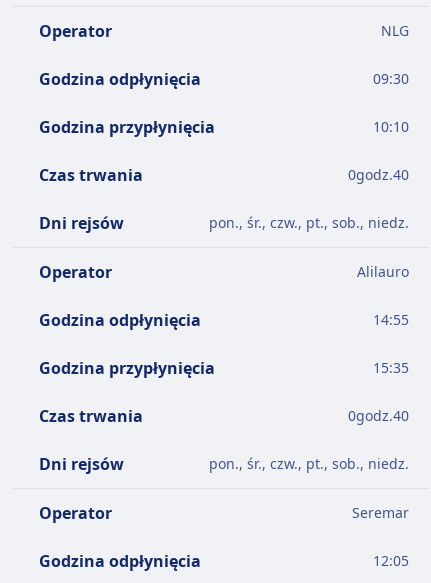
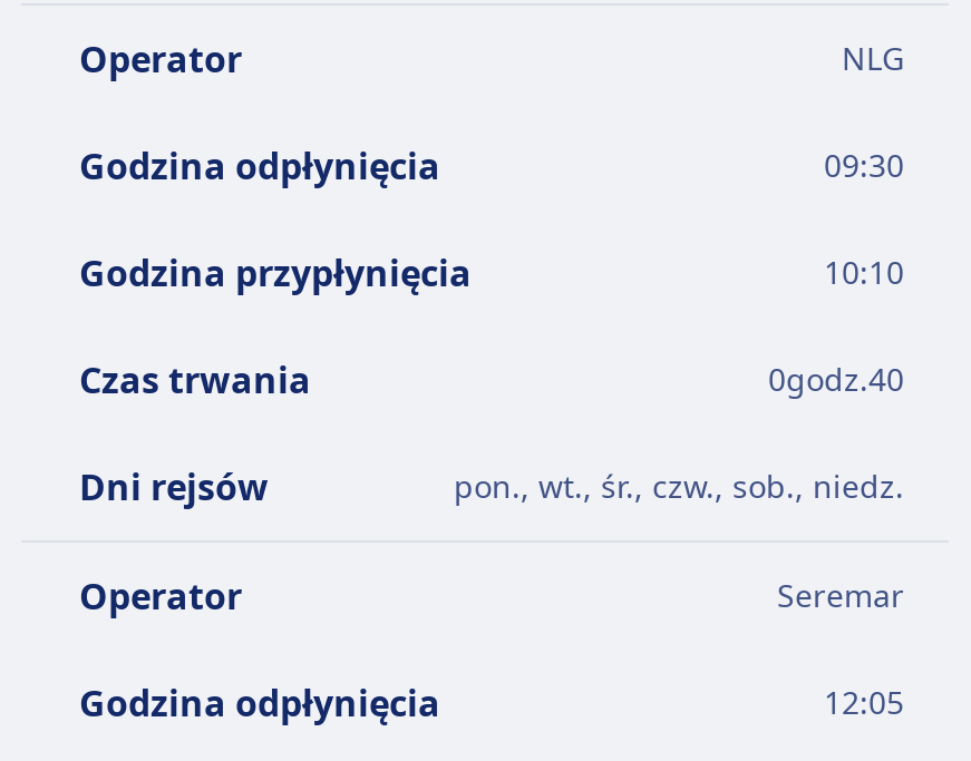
- pon., śr., czw., pt., sob., niedz.
- Operator
- Alilauro
- Godzina odpłynięcia
- 14:55
- Godzina przypłynięcia
- 15:35
- Czas trwania
- 0godz.40
- Dni rejsów
- pon., śr., czw., pt., sob., niedz.
+ pon., wt., śr., czw., sob., niedz.
